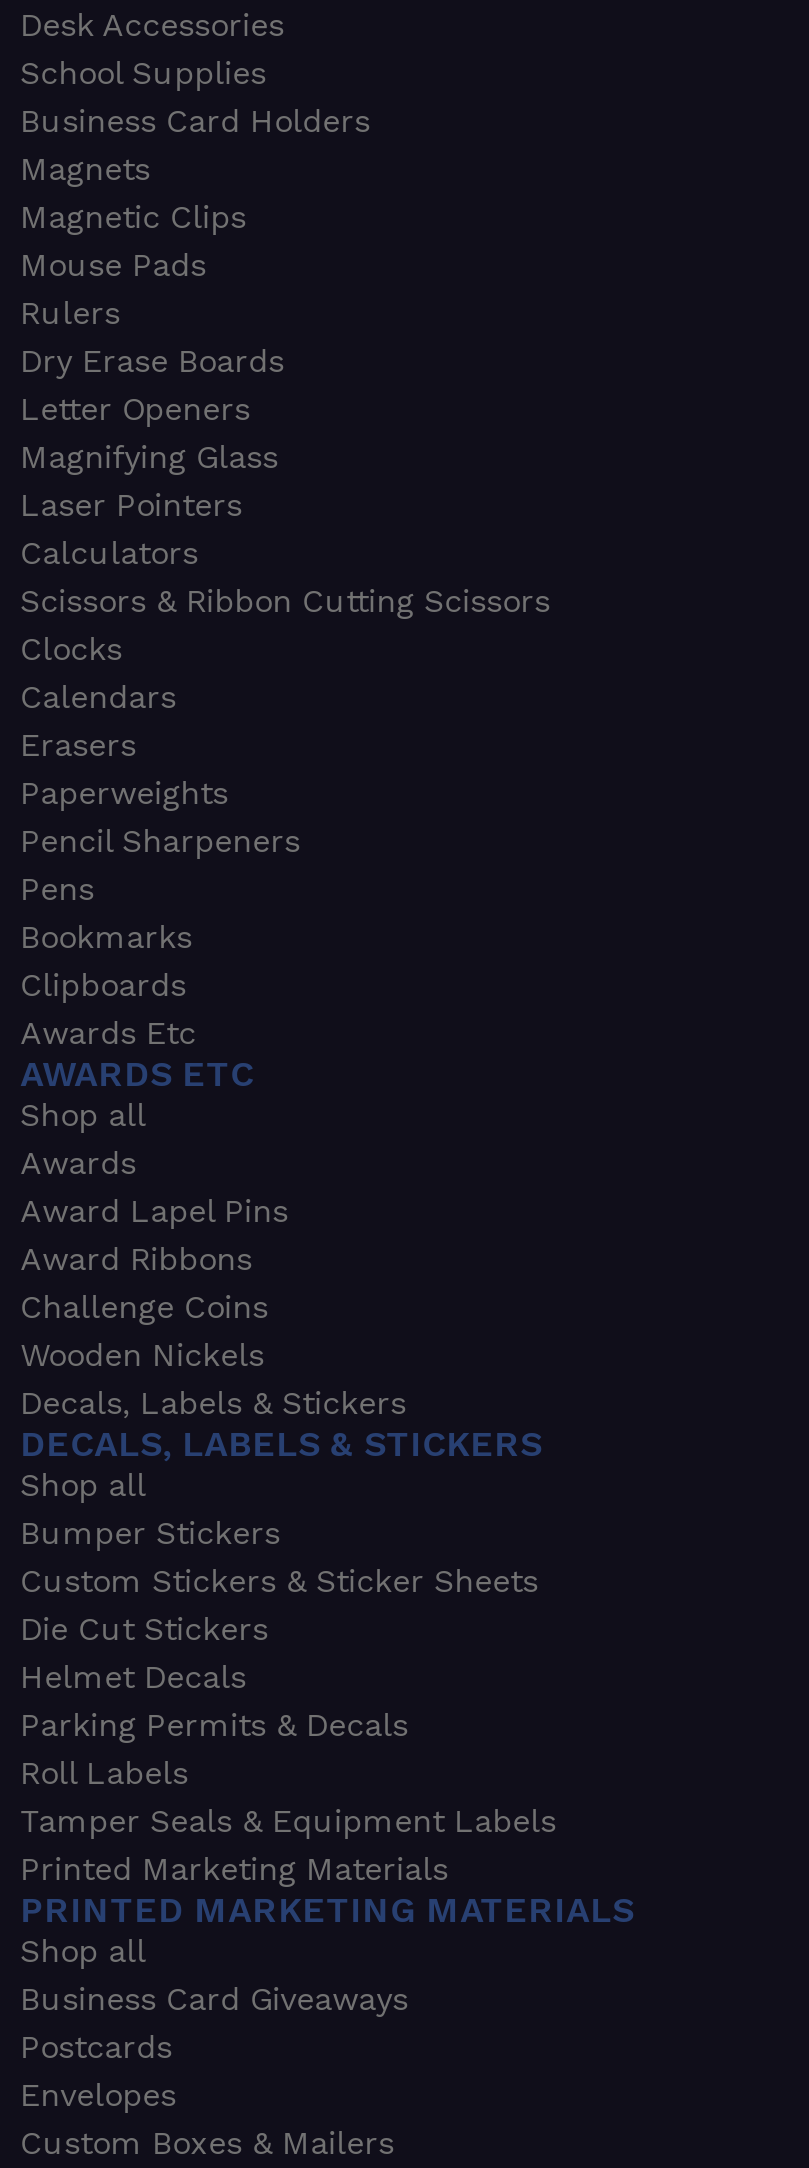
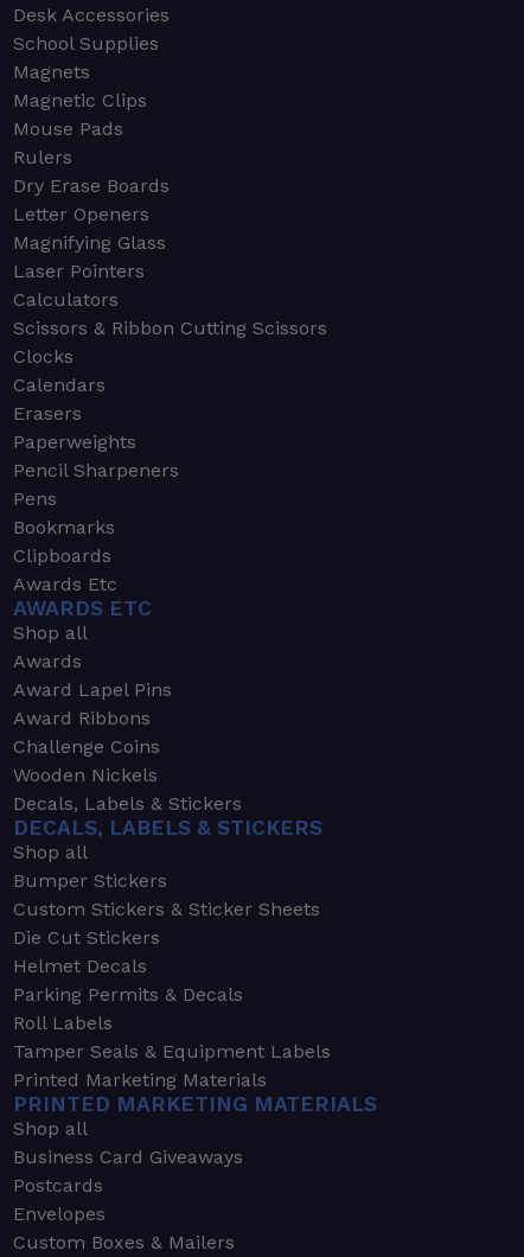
- Business Card Holders
